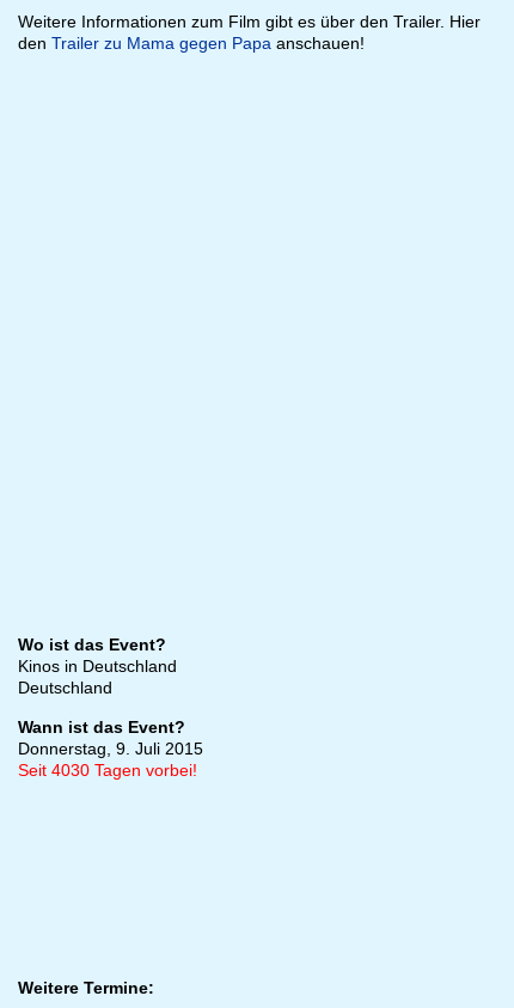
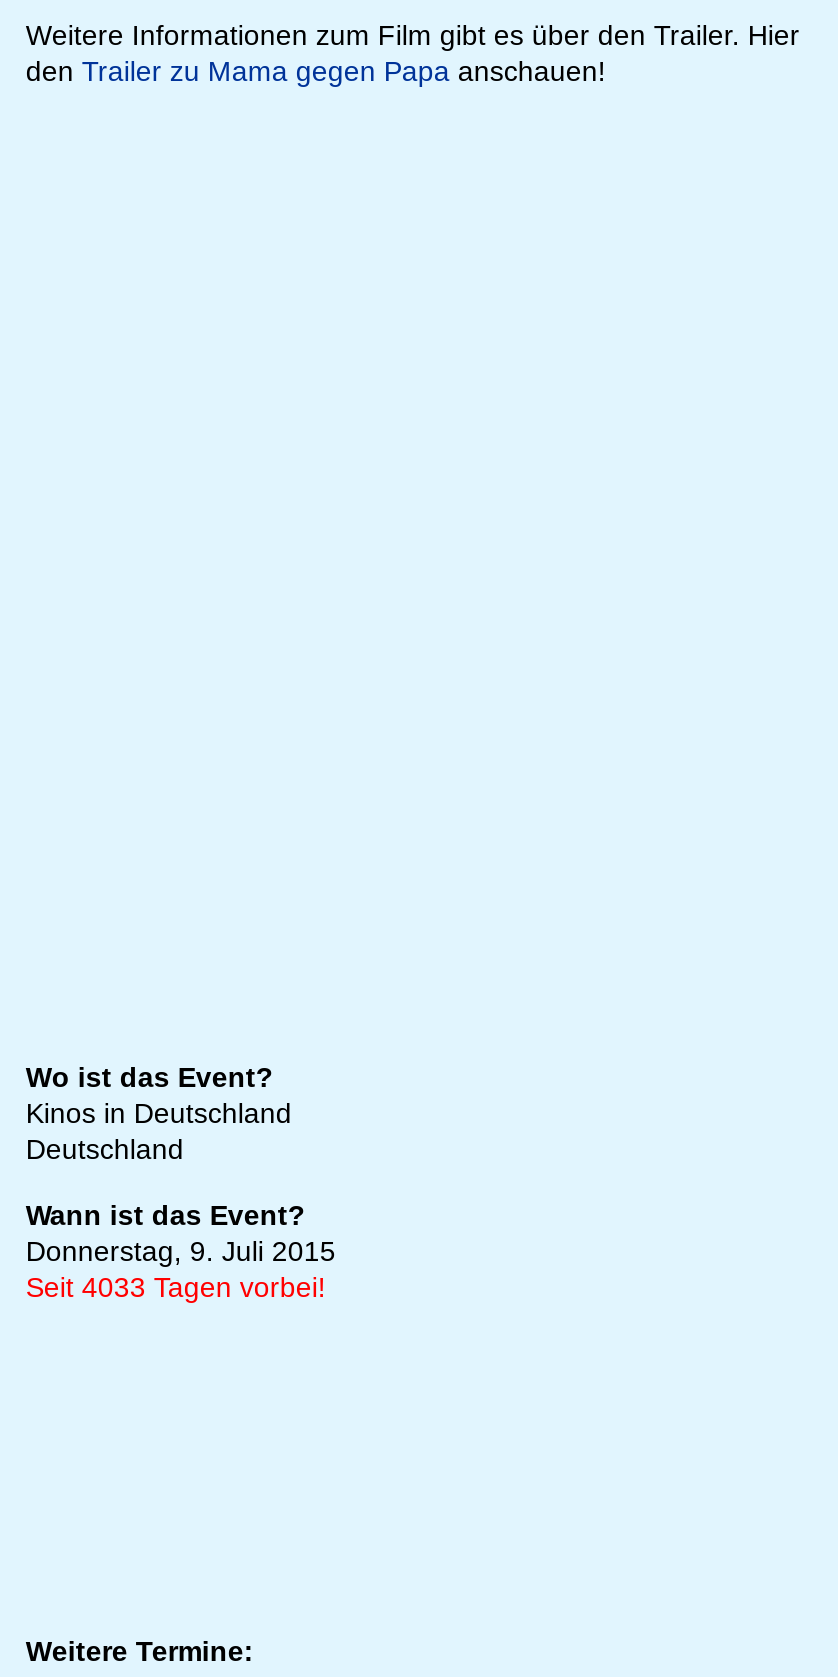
- Seit 4030 Tagen vorbei!
+ Seit 4033 Tagen vorbei!
